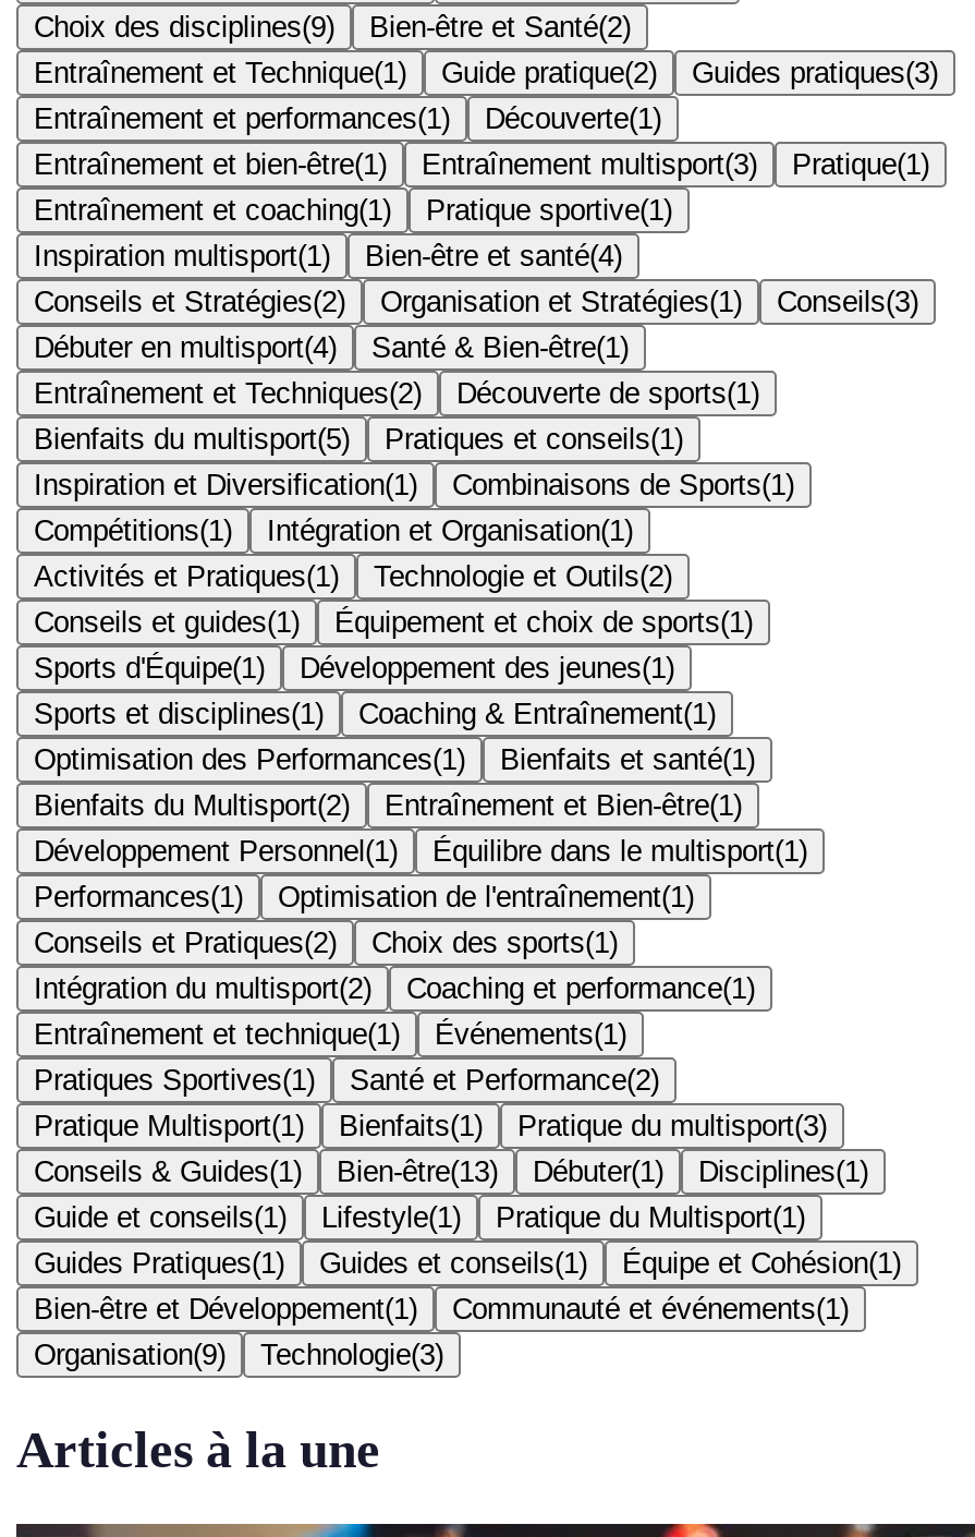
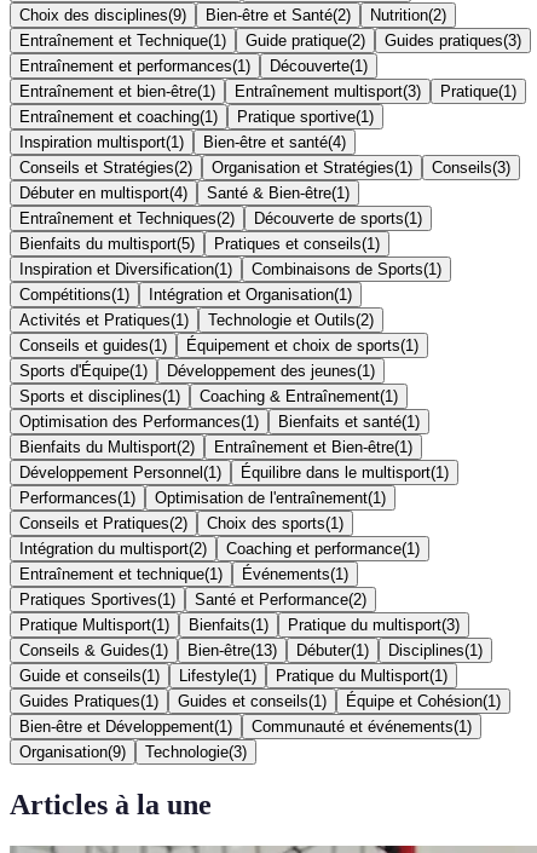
+ Nutrition(2)
